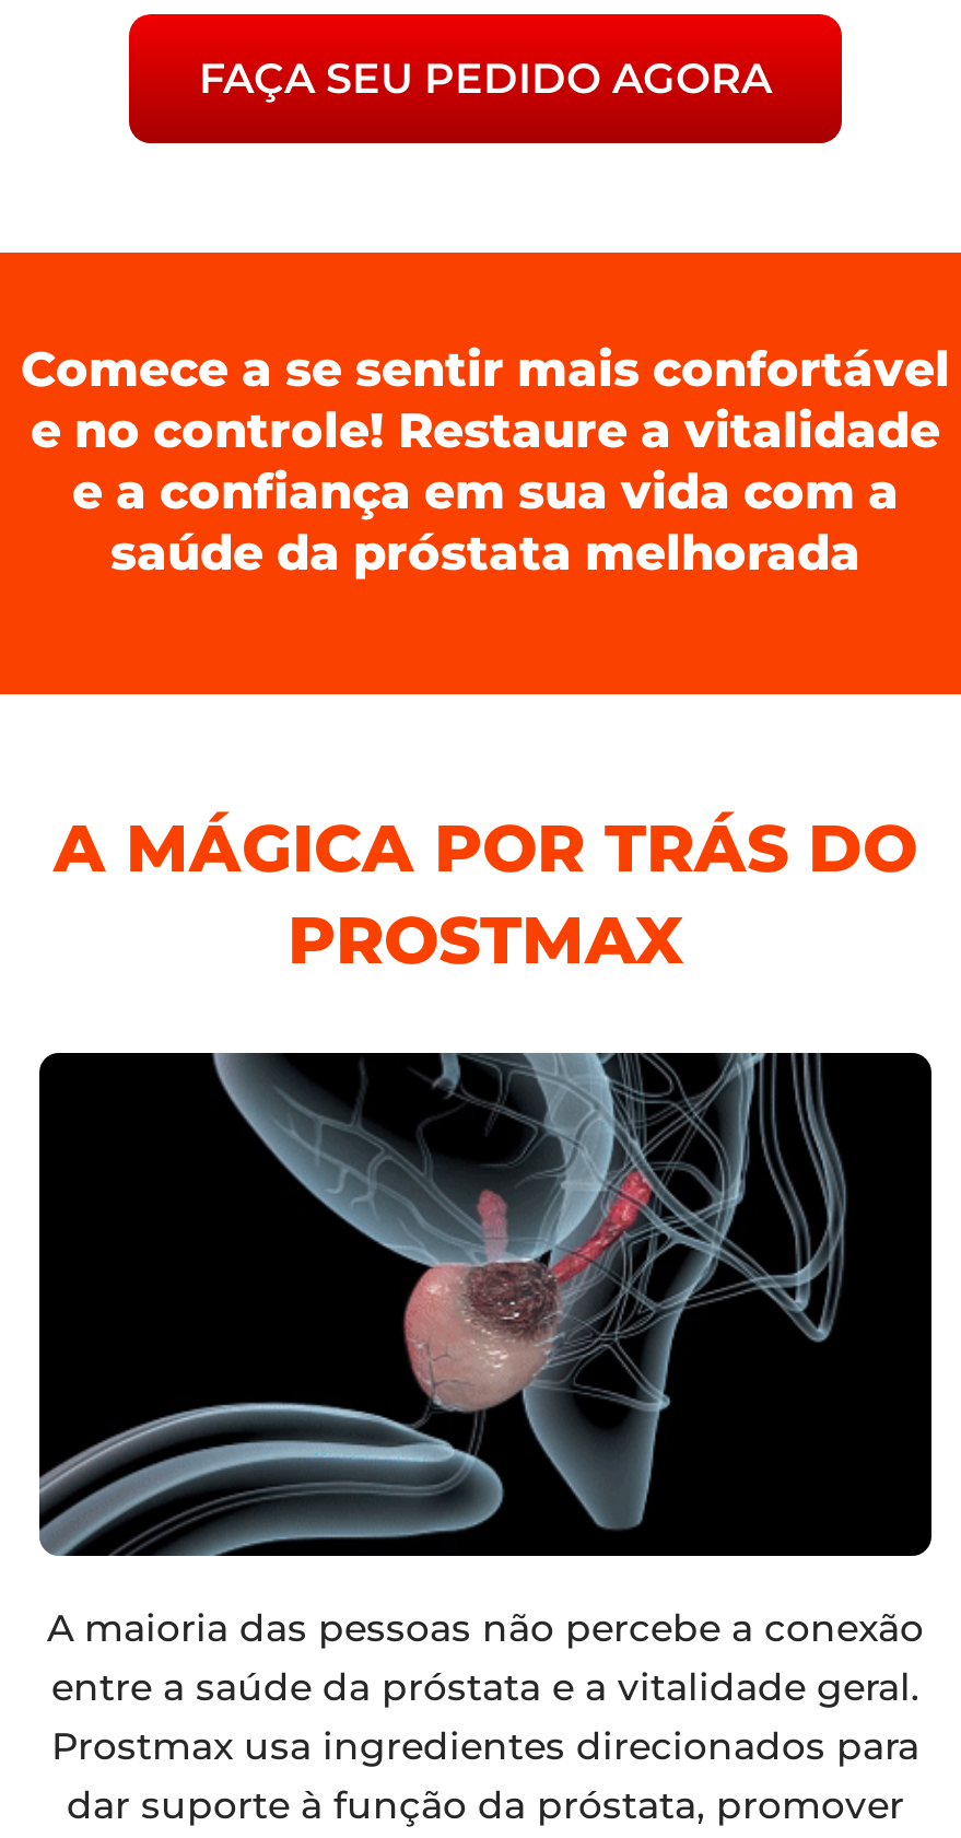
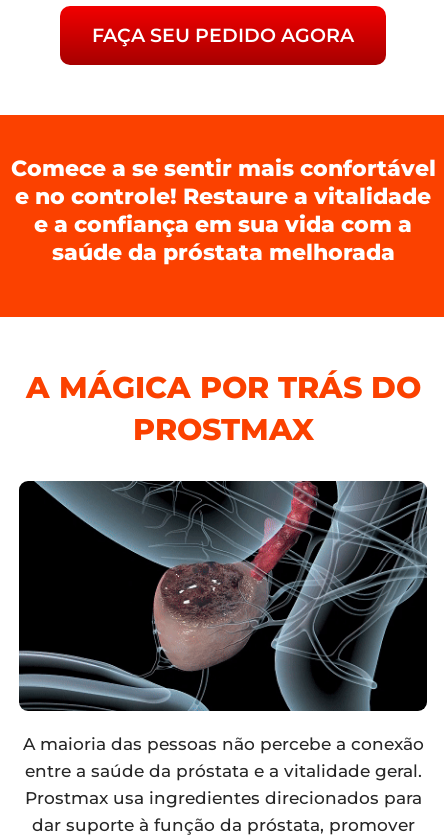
- [image]
+ [image]
